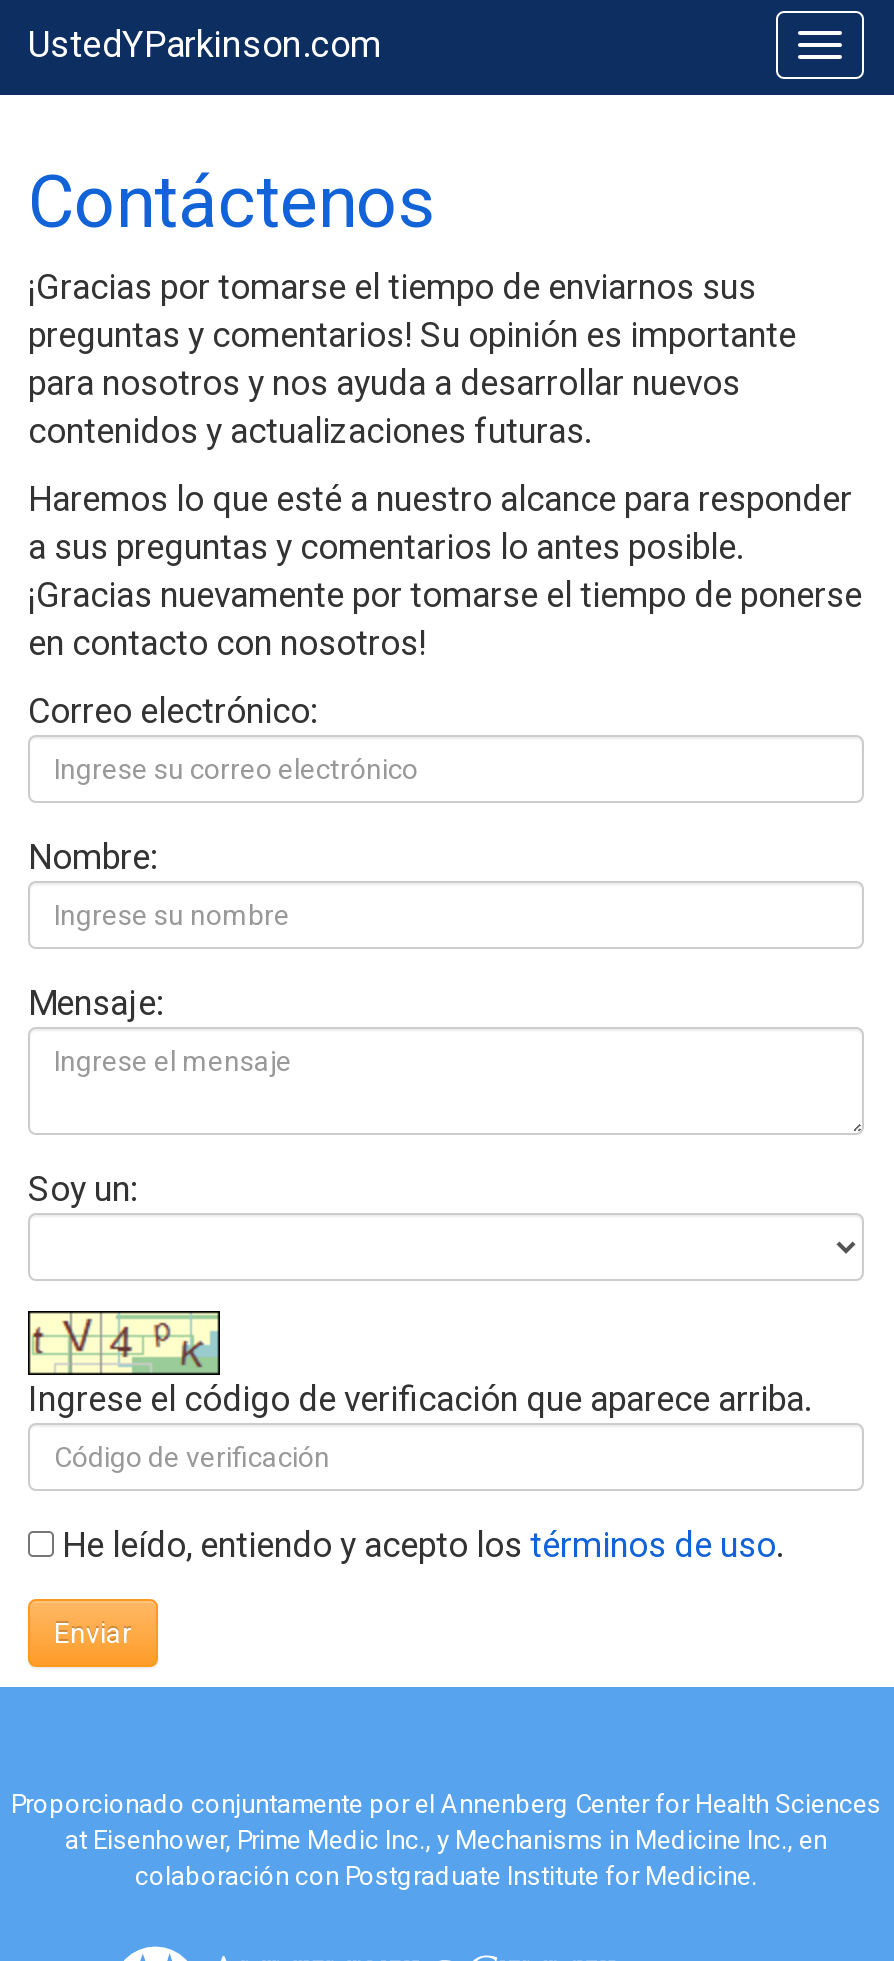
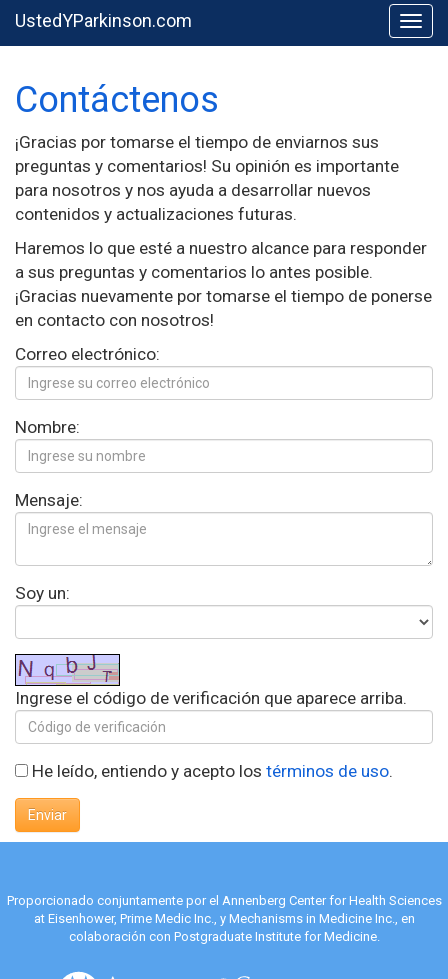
- [image]
+ [image]
